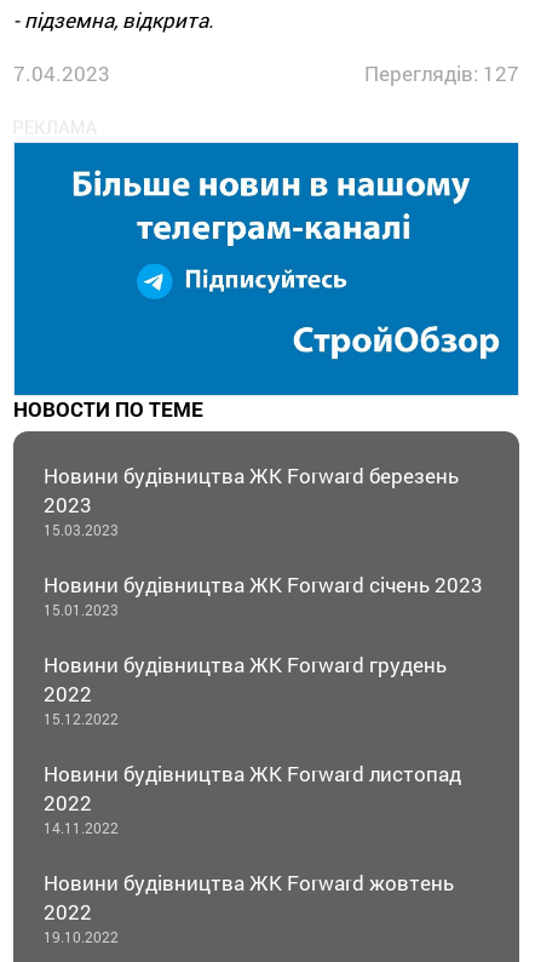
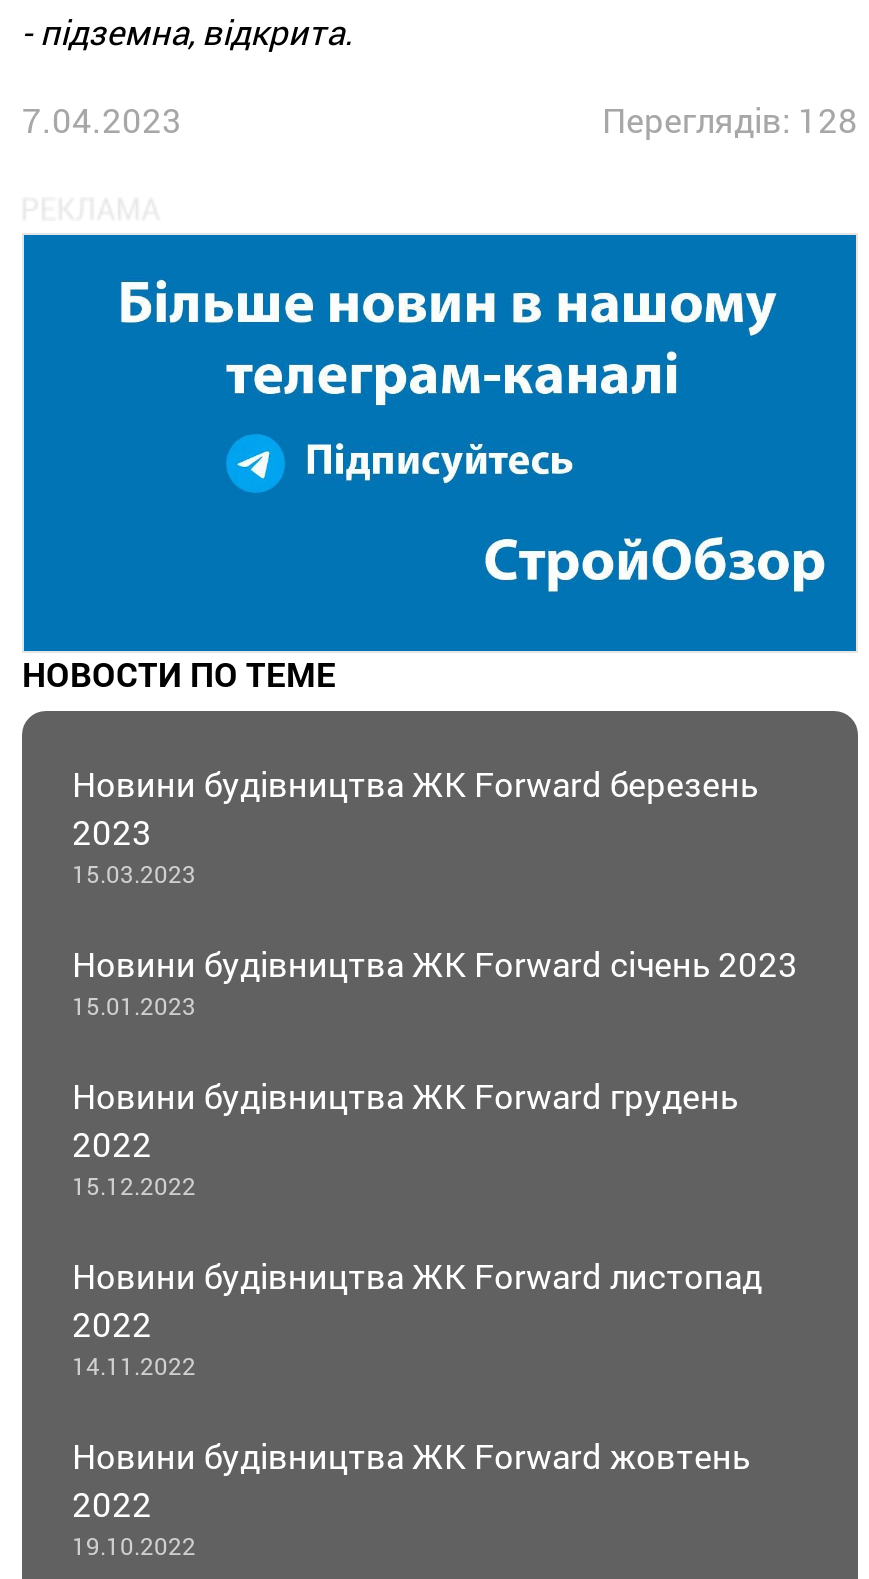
- Переглядів: 127
+ Переглядів: 128
